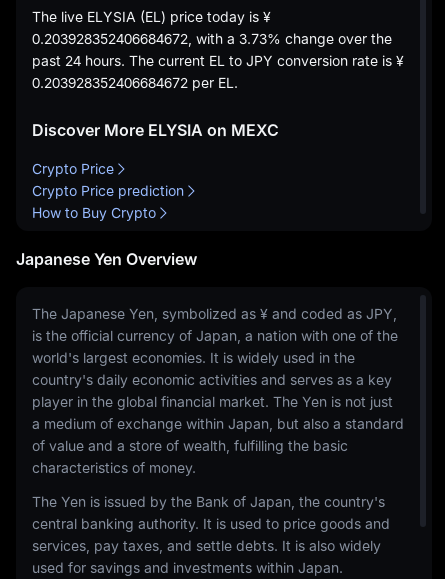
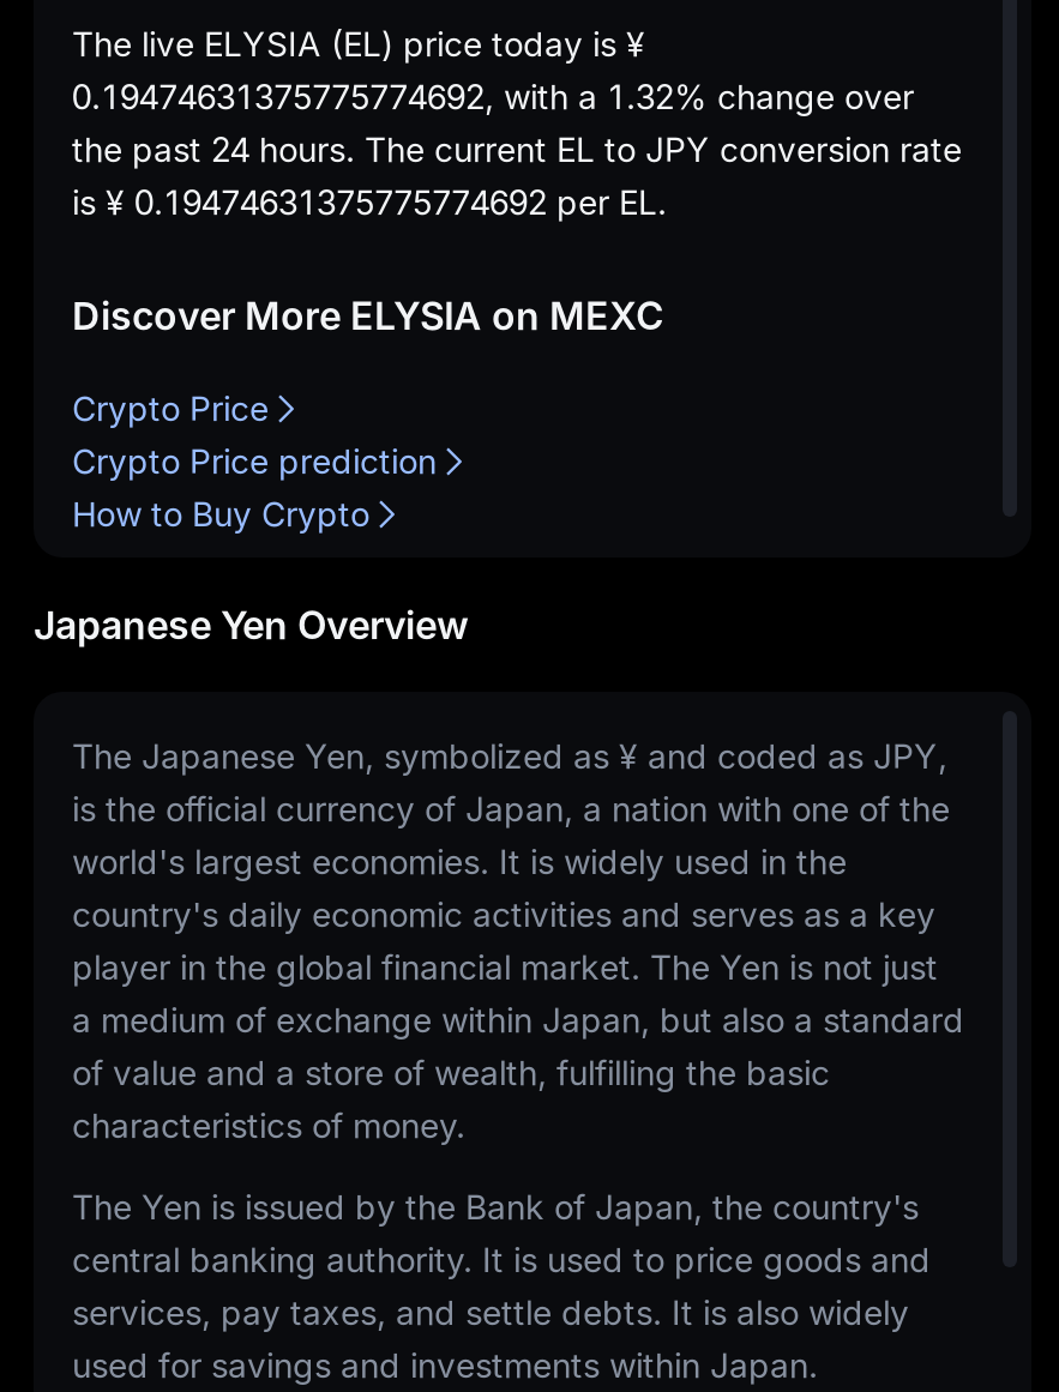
- 0.203928352406684672, with a 3.73% change over the
- past 24 hours. The current EL to JPY conversion rate is ¥
- 0.203928352406684672 per EL.
+ 0.19474631375775774692, with a 1.32% change over
+ the past 24 hours. The current EL to JPY conversion rate
+ is ¥ 0.19474631375775774692 per EL.
